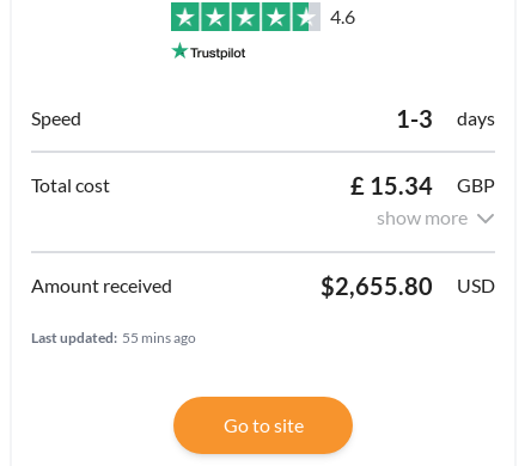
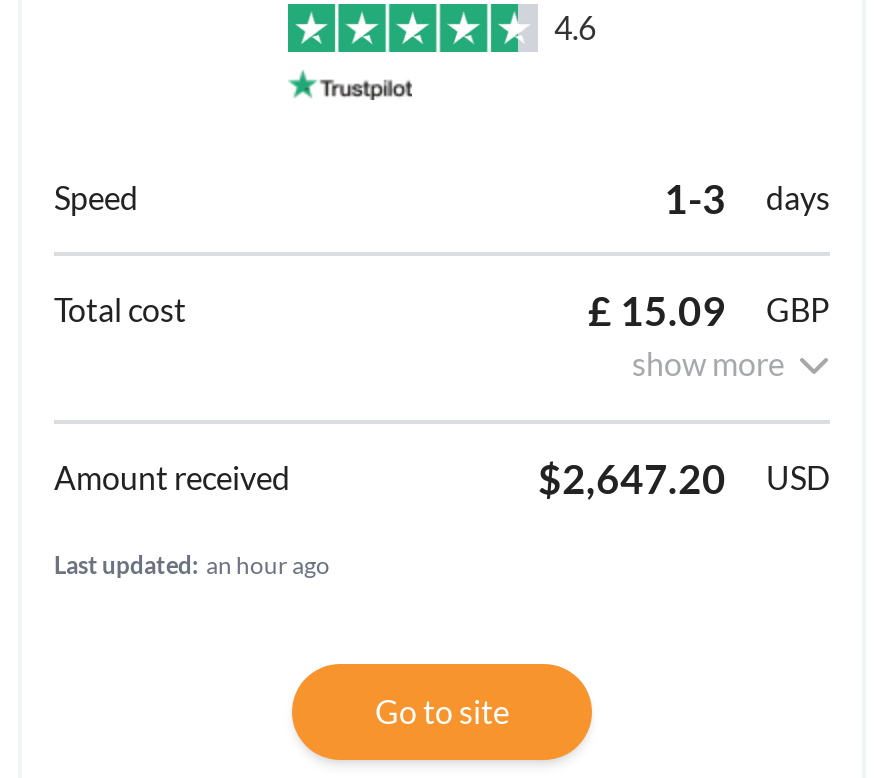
- £ 15.34 GBP
+ £ 15.09 GBP

- $2,655.80 USD
+ $2,647.20 USD

- Last updated: 55 mins ago
+ Last updated: an hour ago
